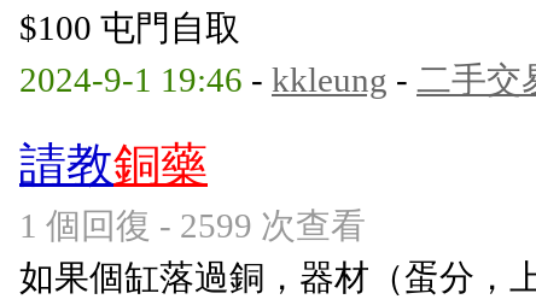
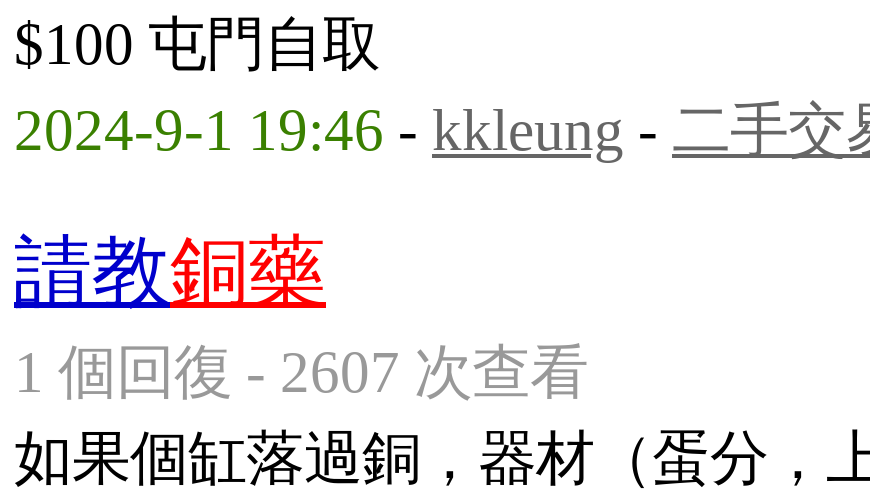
- 1 個回復 - 2599 次查看
+ 1 個回復 - 2607 次查看
